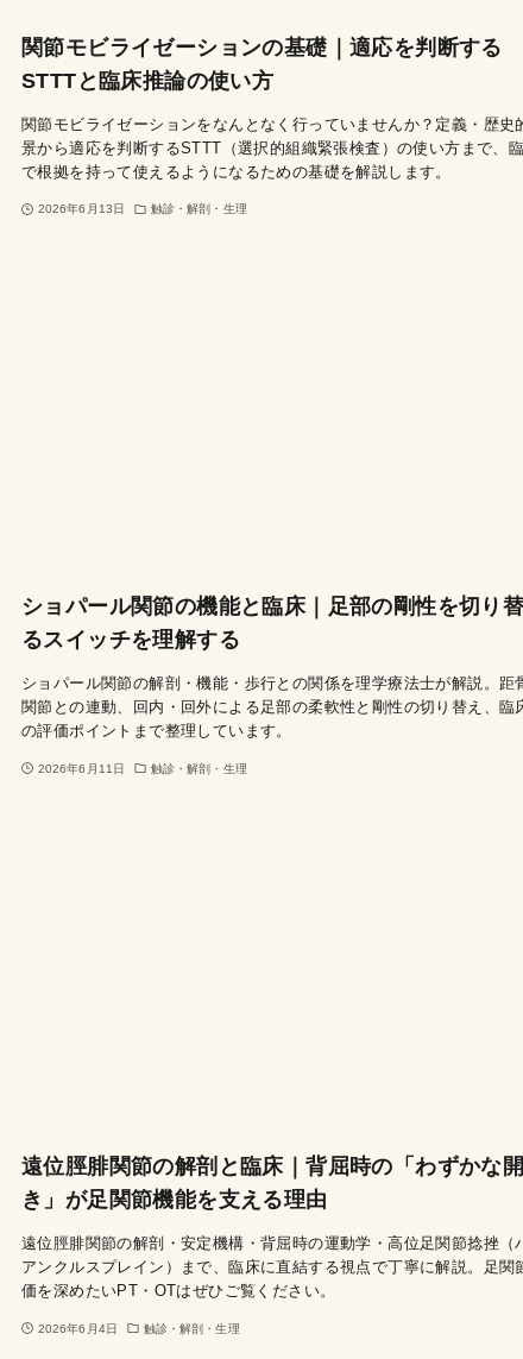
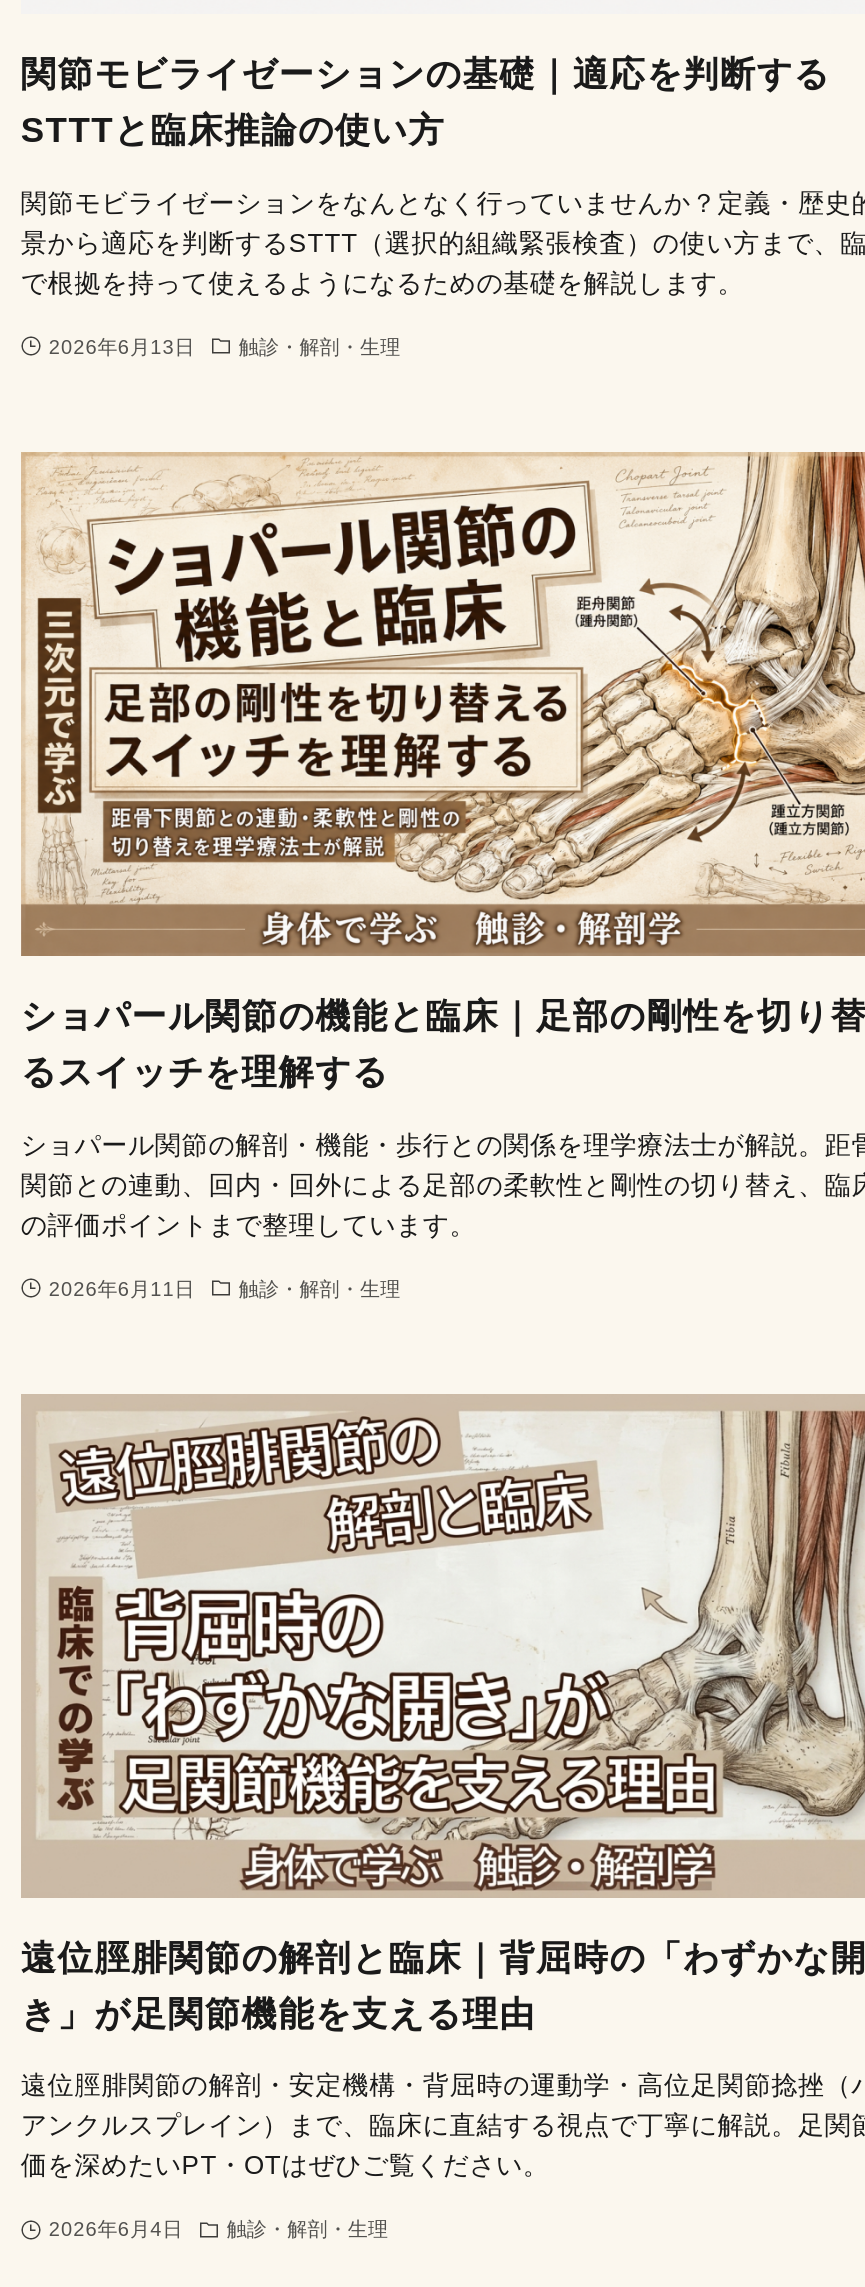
+ [image]

+ [image]
